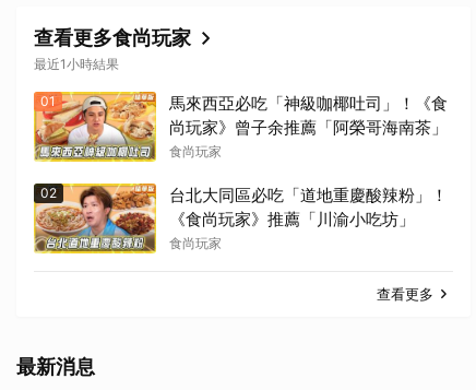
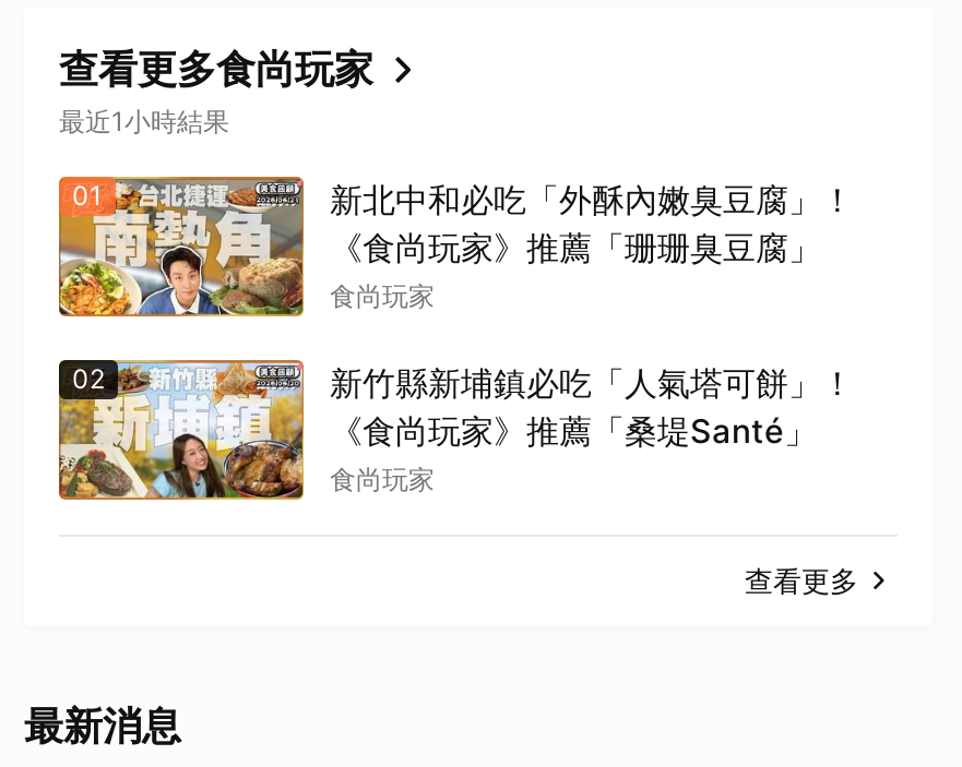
- [image]
- 馬來西亞必吃「神級咖椰吐司」！《食
- 尚玩家》曾子余推薦「阿榮哥海南茶」
+ [image]
+ 新北中和必吃「外酥內嫩臭豆腐」！
+ 《食尚玩家》推薦「珊珊臭豆腐」

- [image]
- 台北大同區必吃「道地重慶酸辣粉」！
- 《食尚玩家》推薦「川渝小吃坊」
+ [image]
+ 新竹縣新埔鎮必吃「人氣塔可餅」！
+ 《食尚玩家》推薦「桑堤Santé」
